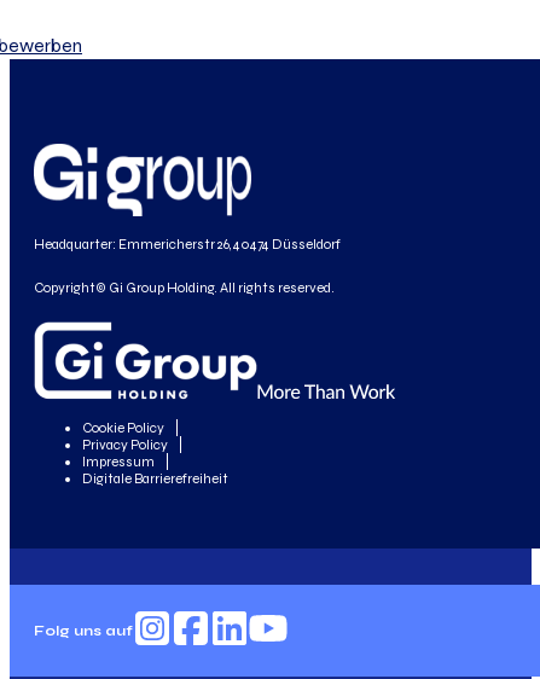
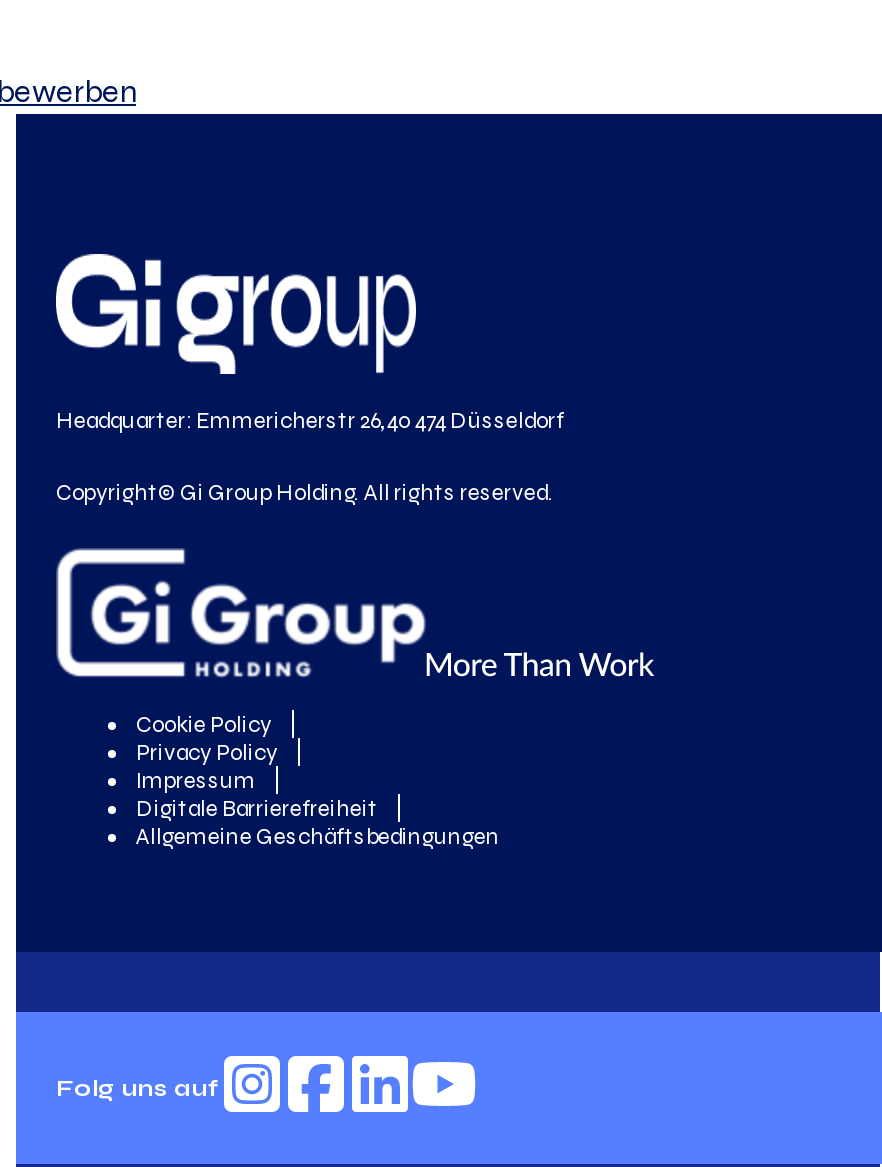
+ Allgemeine Geschäftsbedingungen
